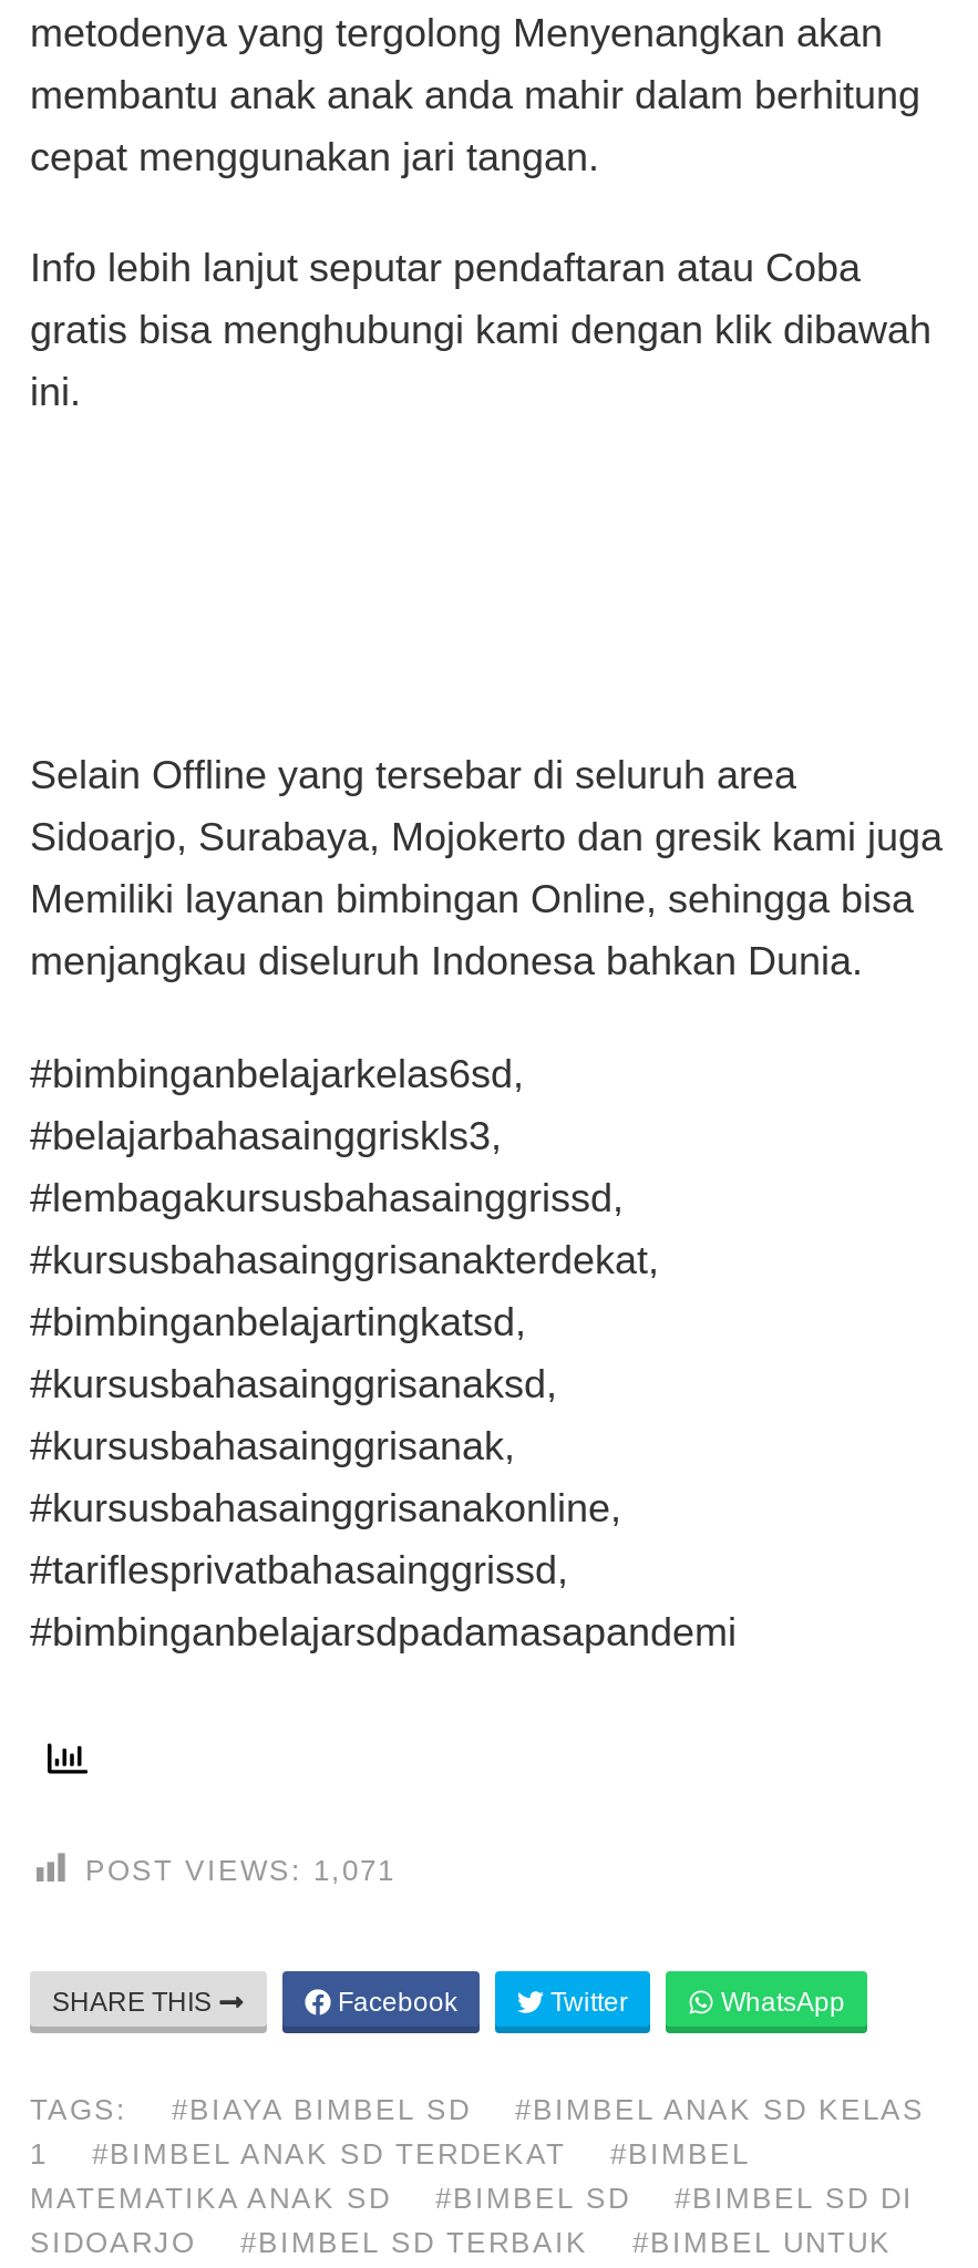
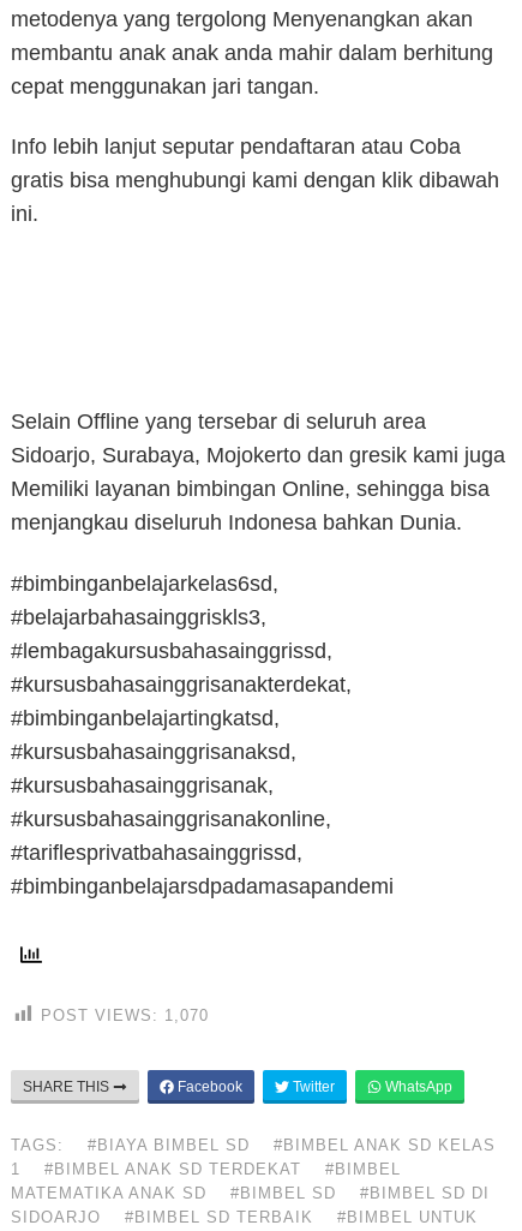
- POST VIEWS: 1,071
+ POST VIEWS: 1,070
